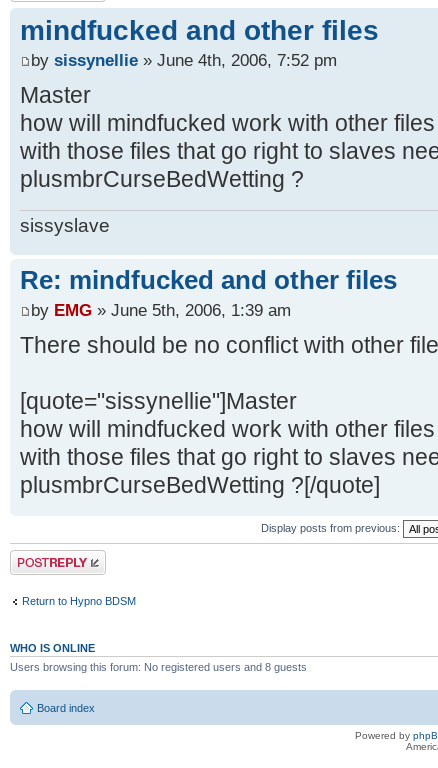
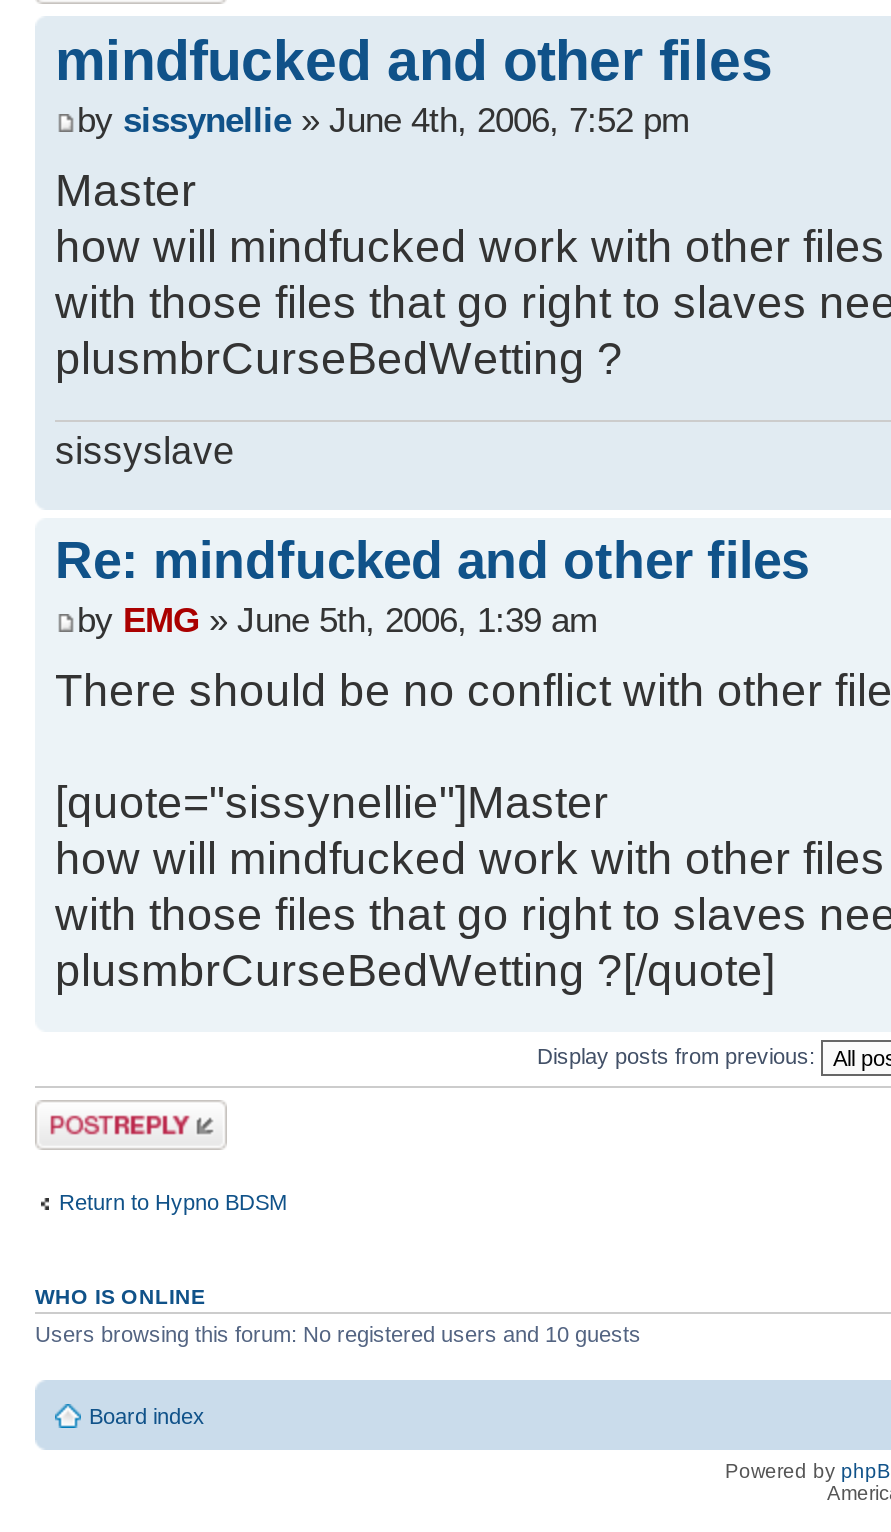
- Users browsing this forum: No registered users and 8 guests
+ Users browsing this forum: No registered users and 10 guests
